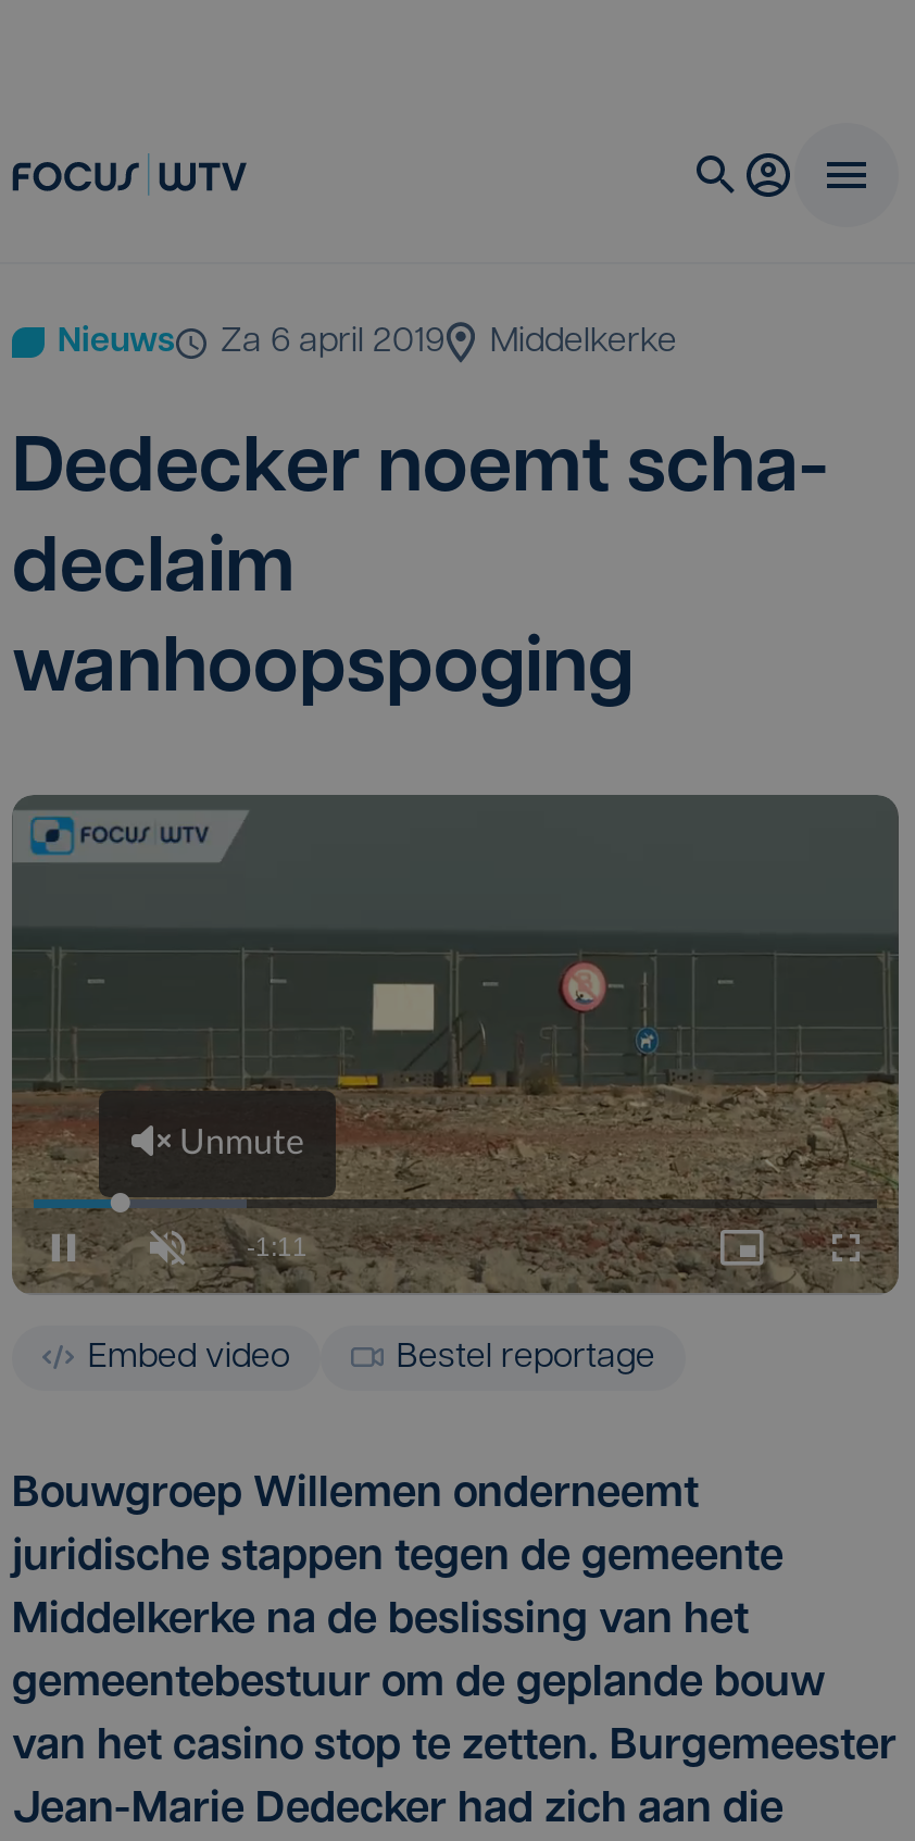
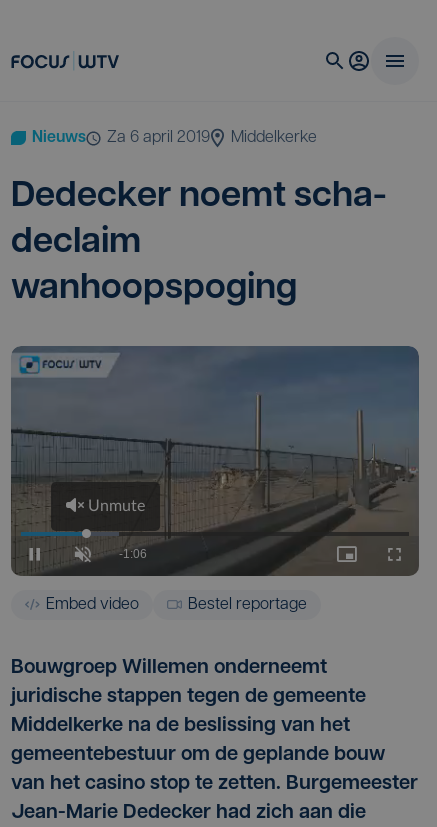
- [image]
+ [image]
